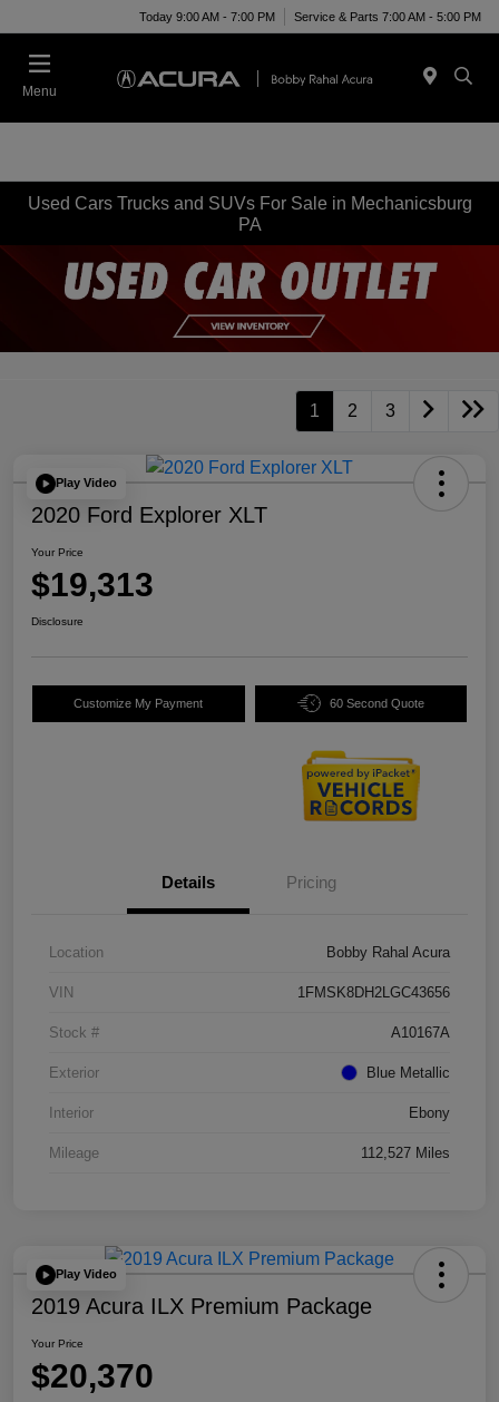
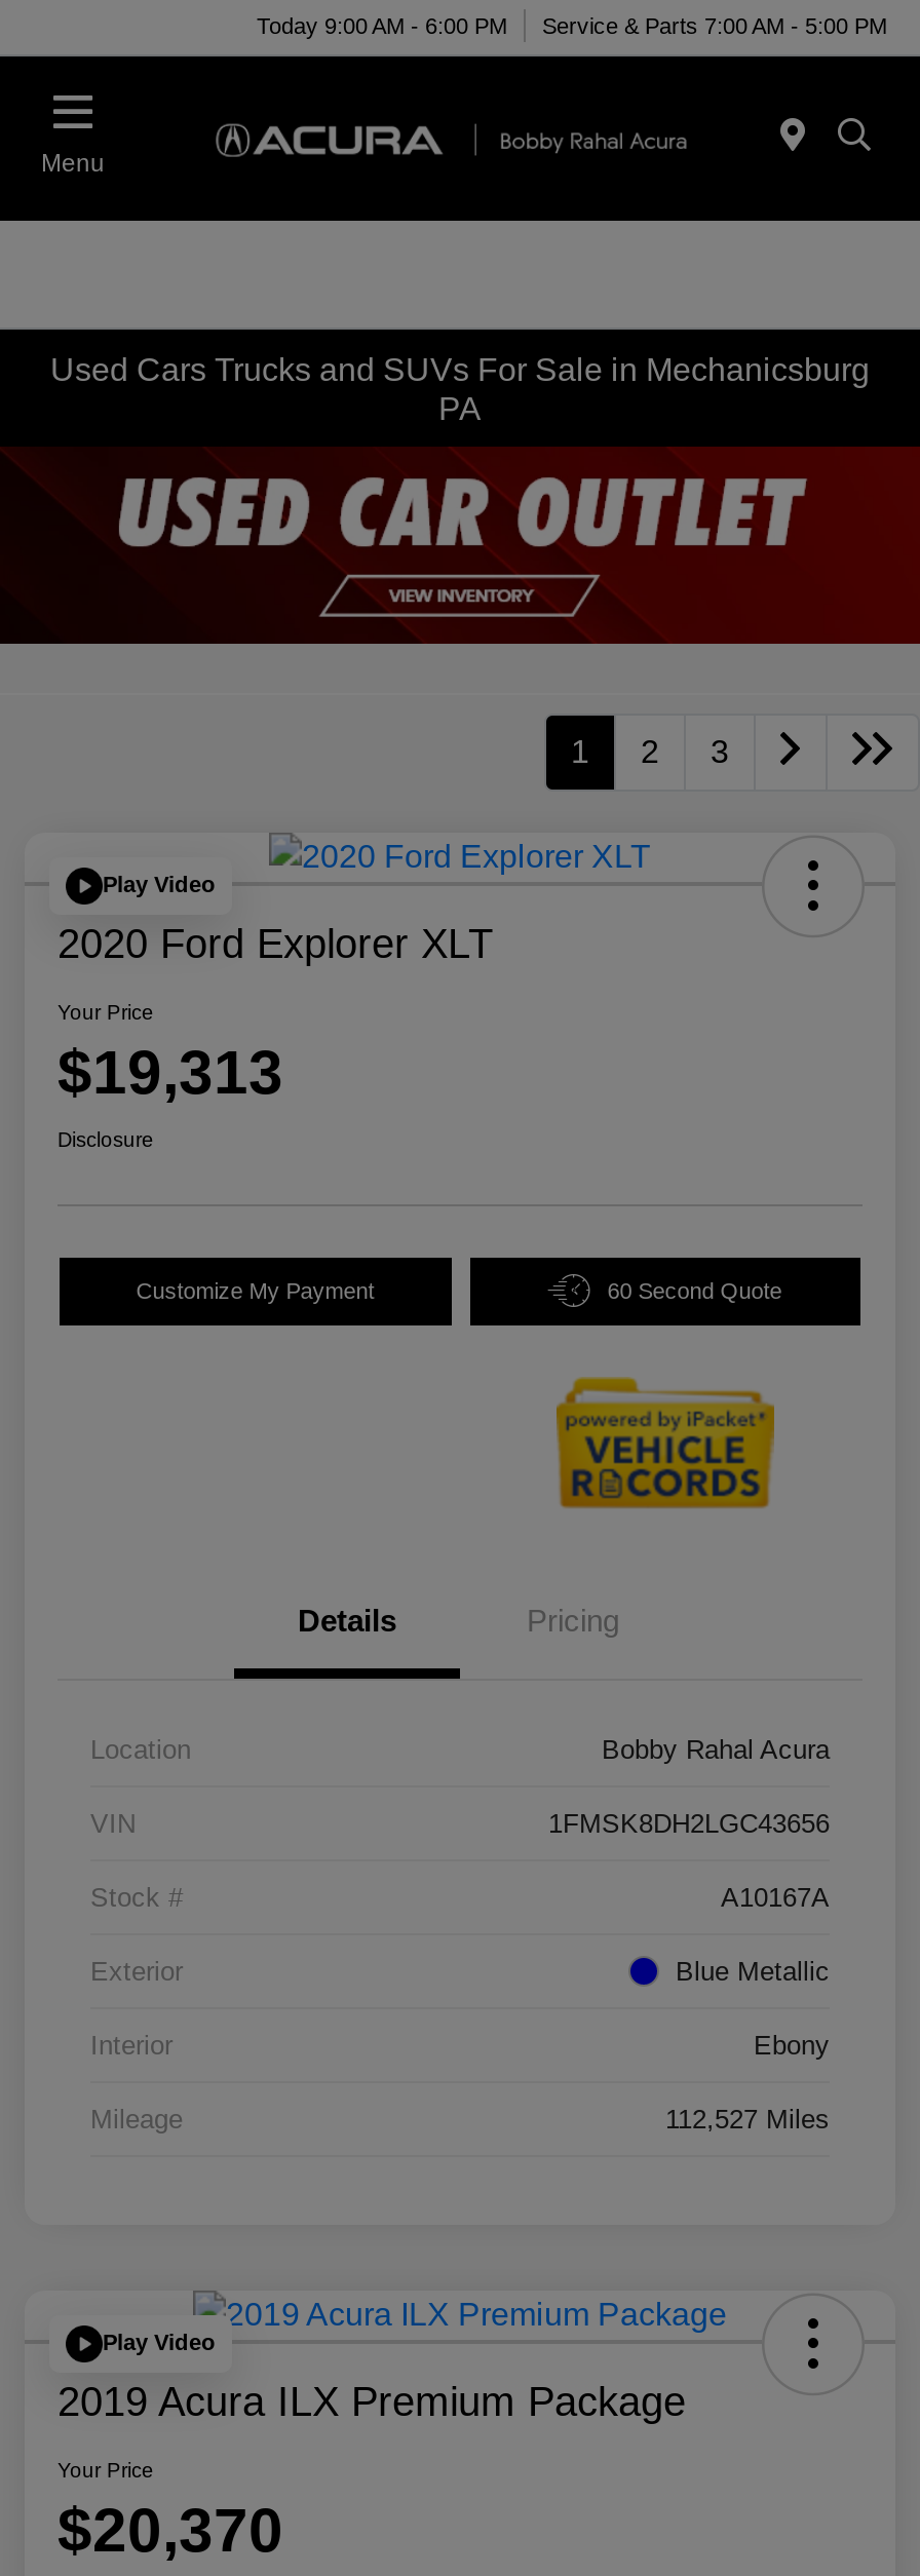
- Today 9:00 AM - 7:00 PM Service & Parts 7:00 AM - 5:00 PM
+ Today 9:00 AM - 6:00 PM Service & Parts 7:00 AM - 5:00 PM
